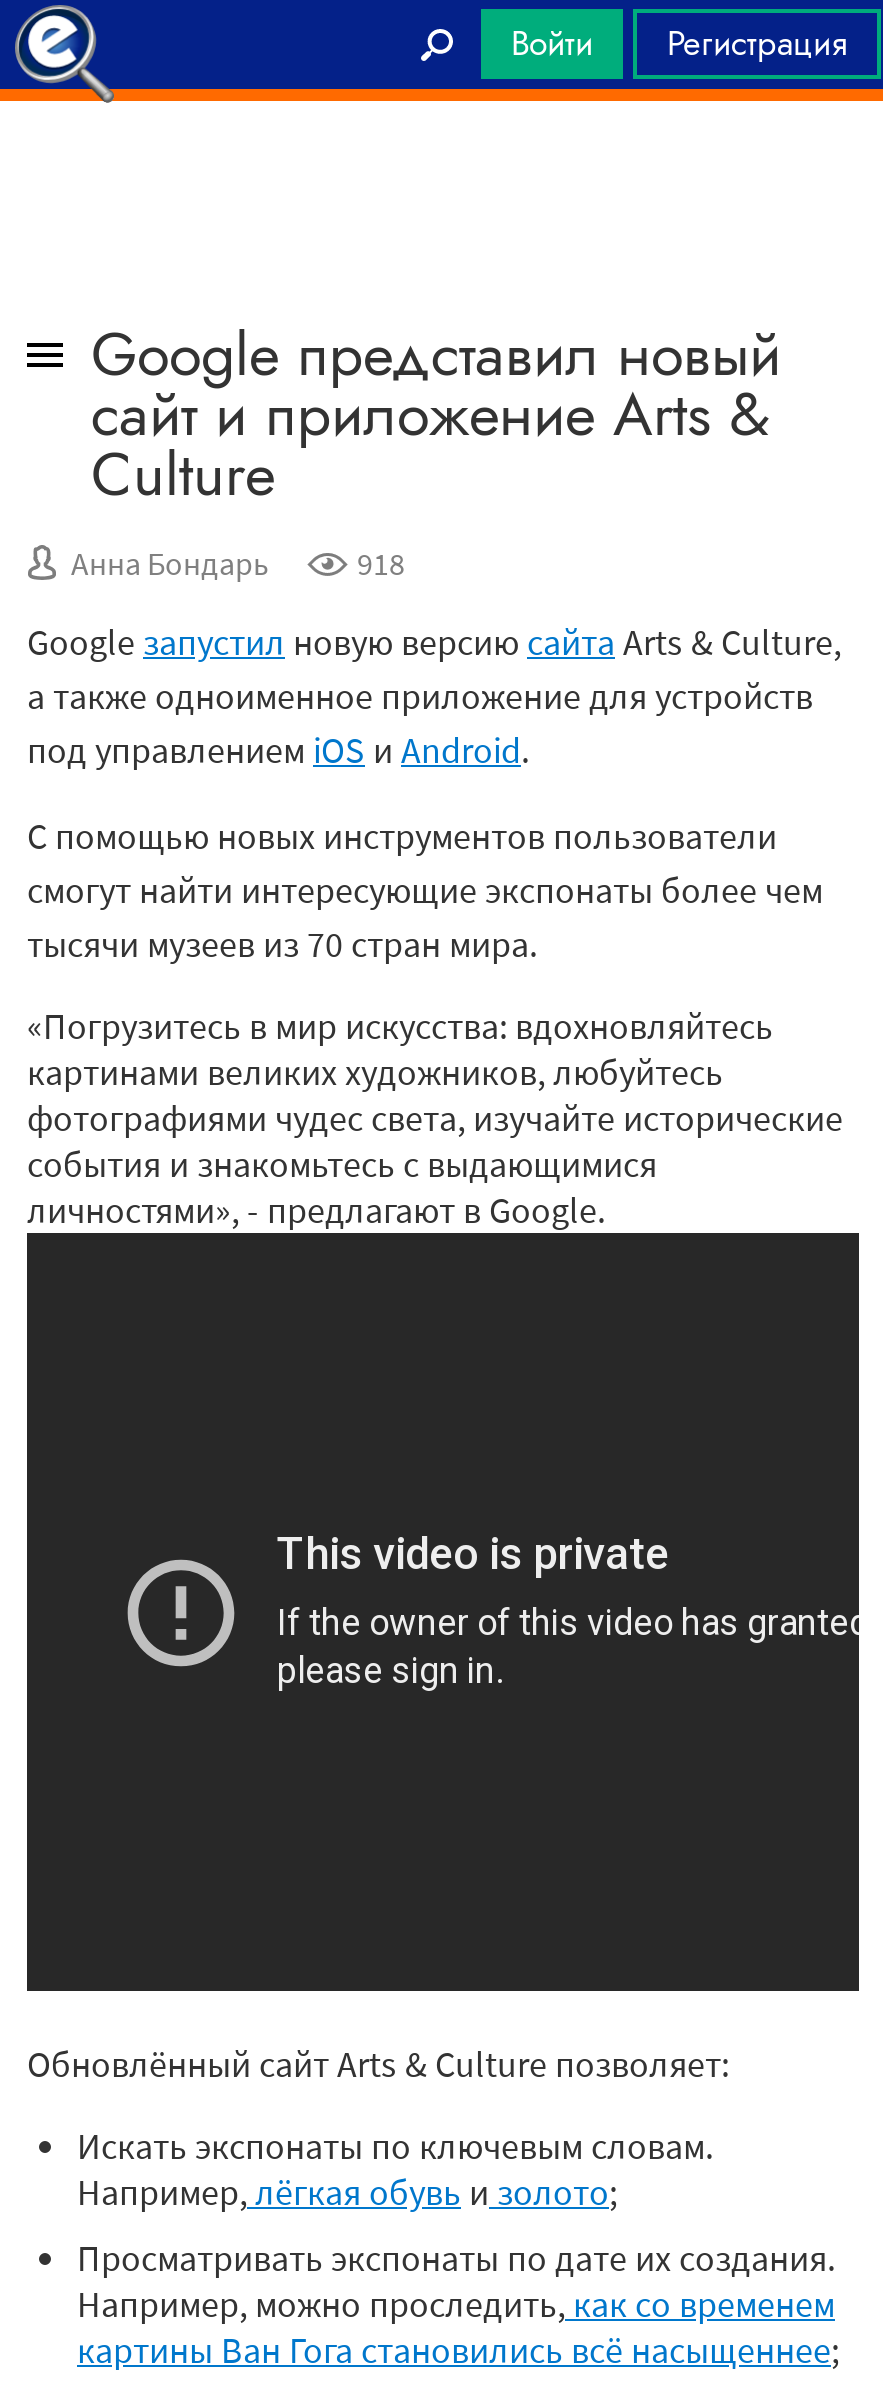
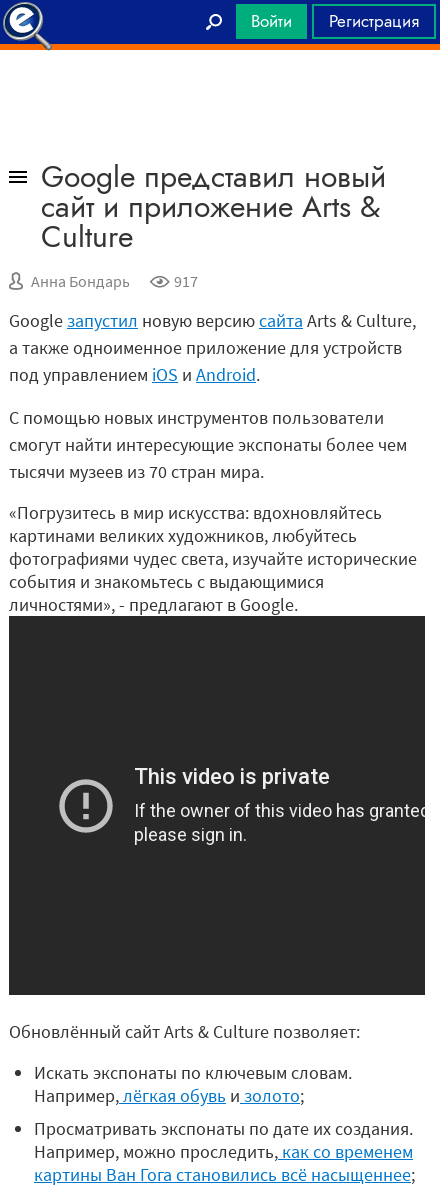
- 918
+ 917
